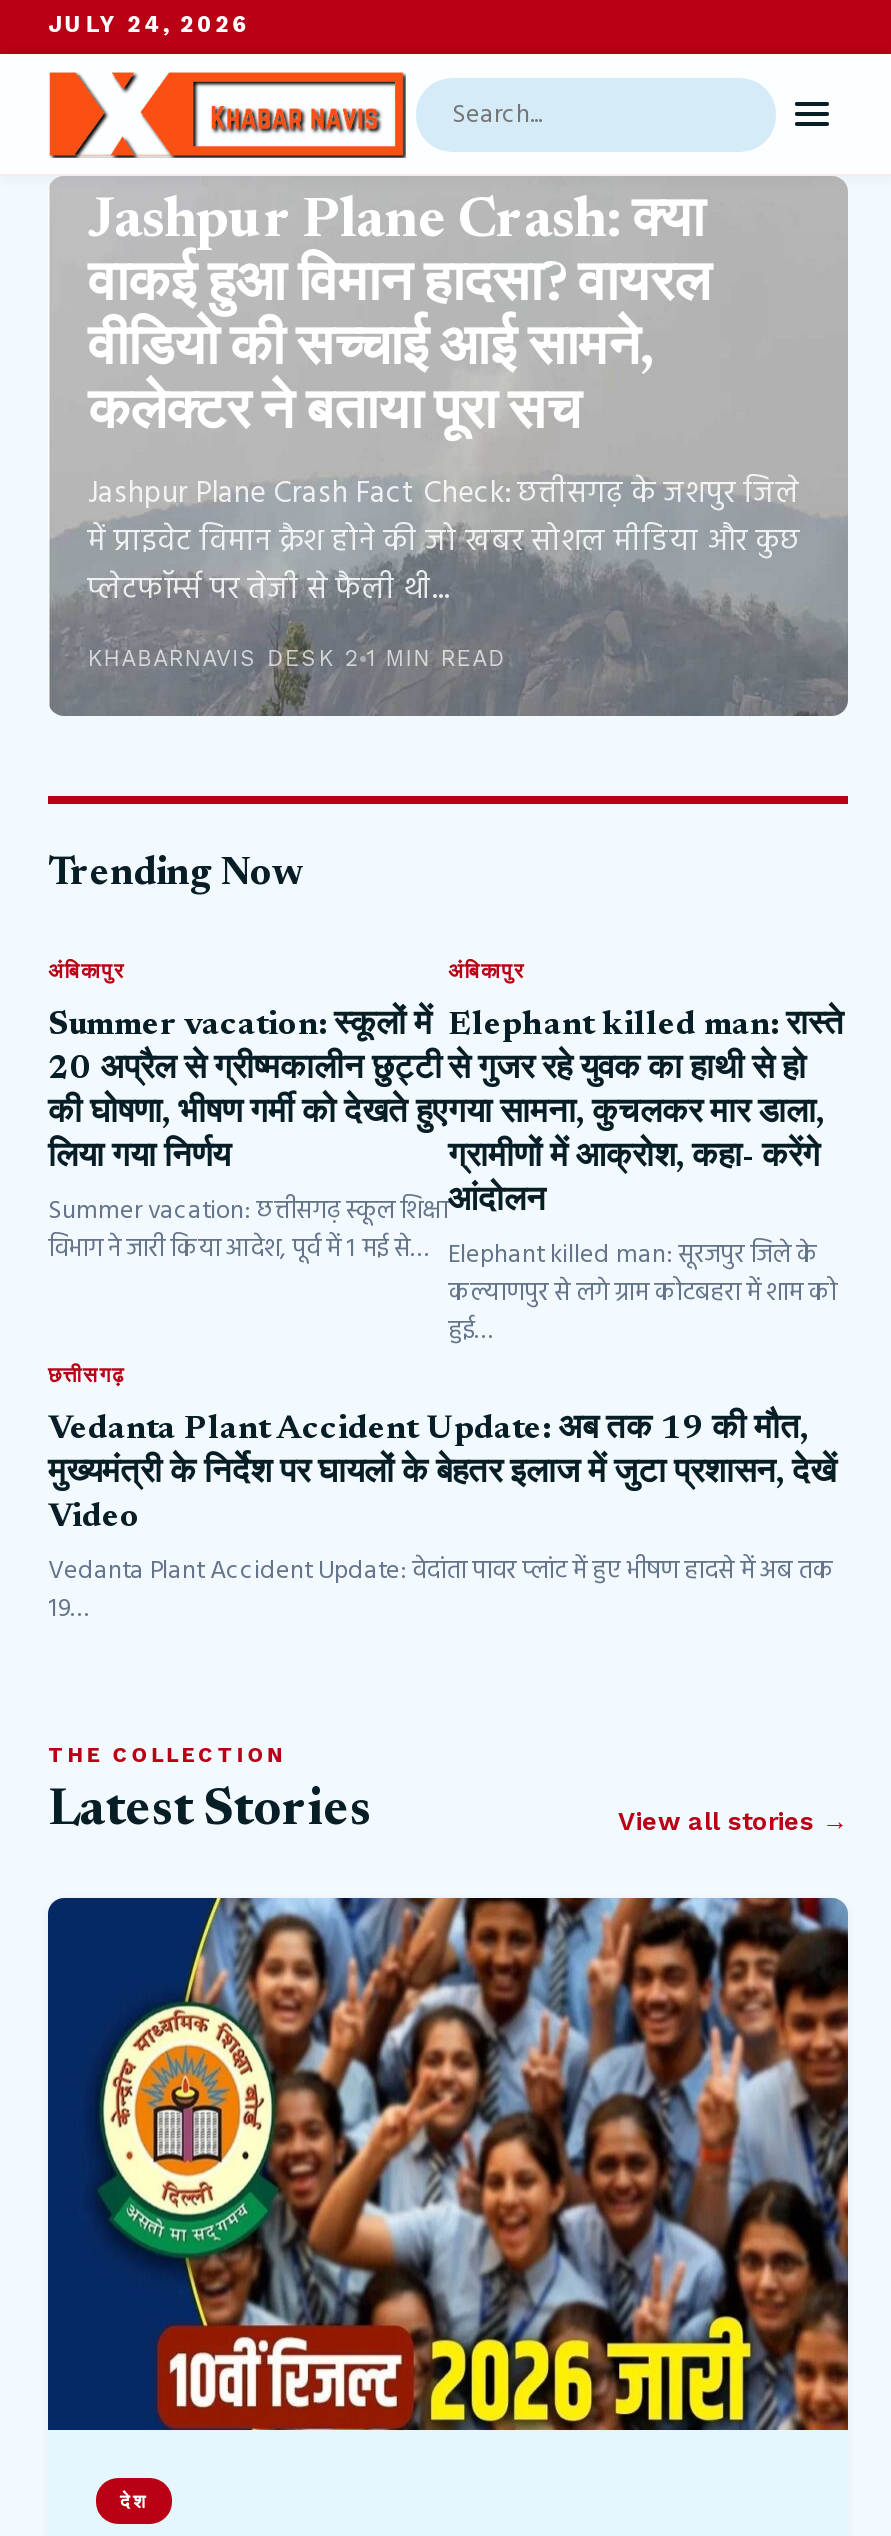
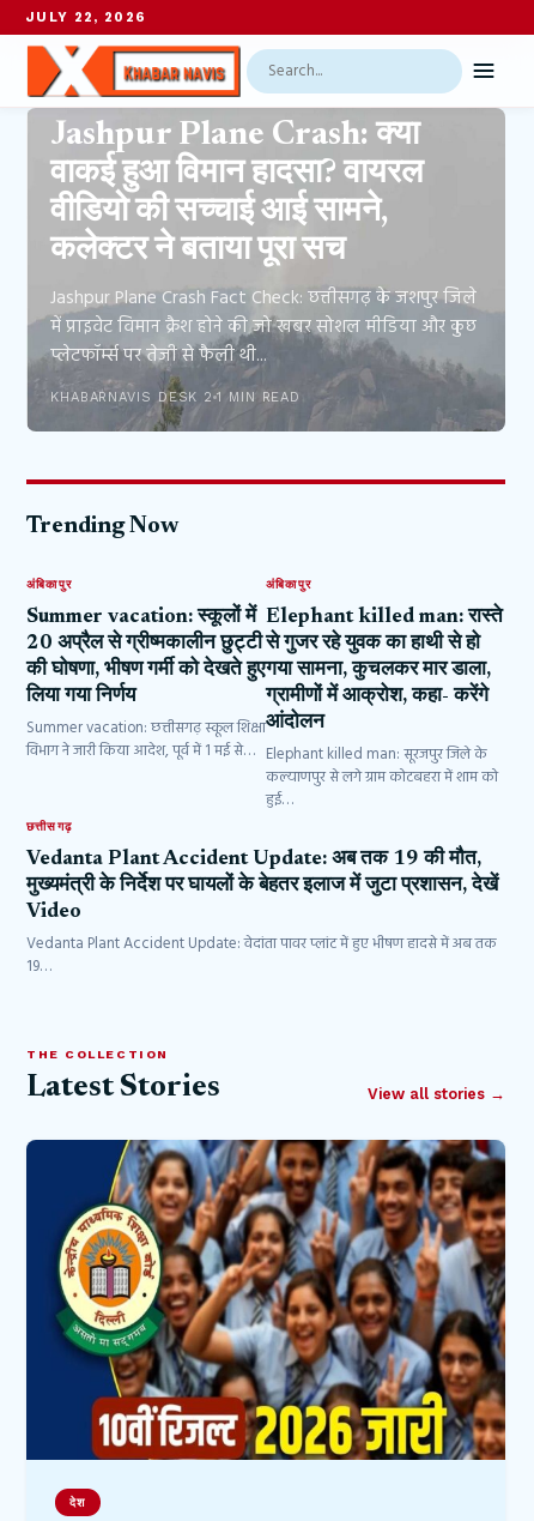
- JULY 24, 2026
+ JULY 22, 2026
